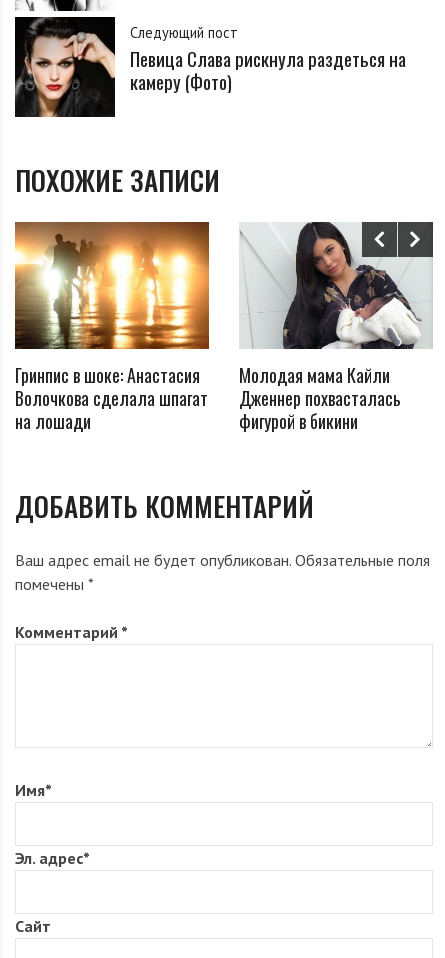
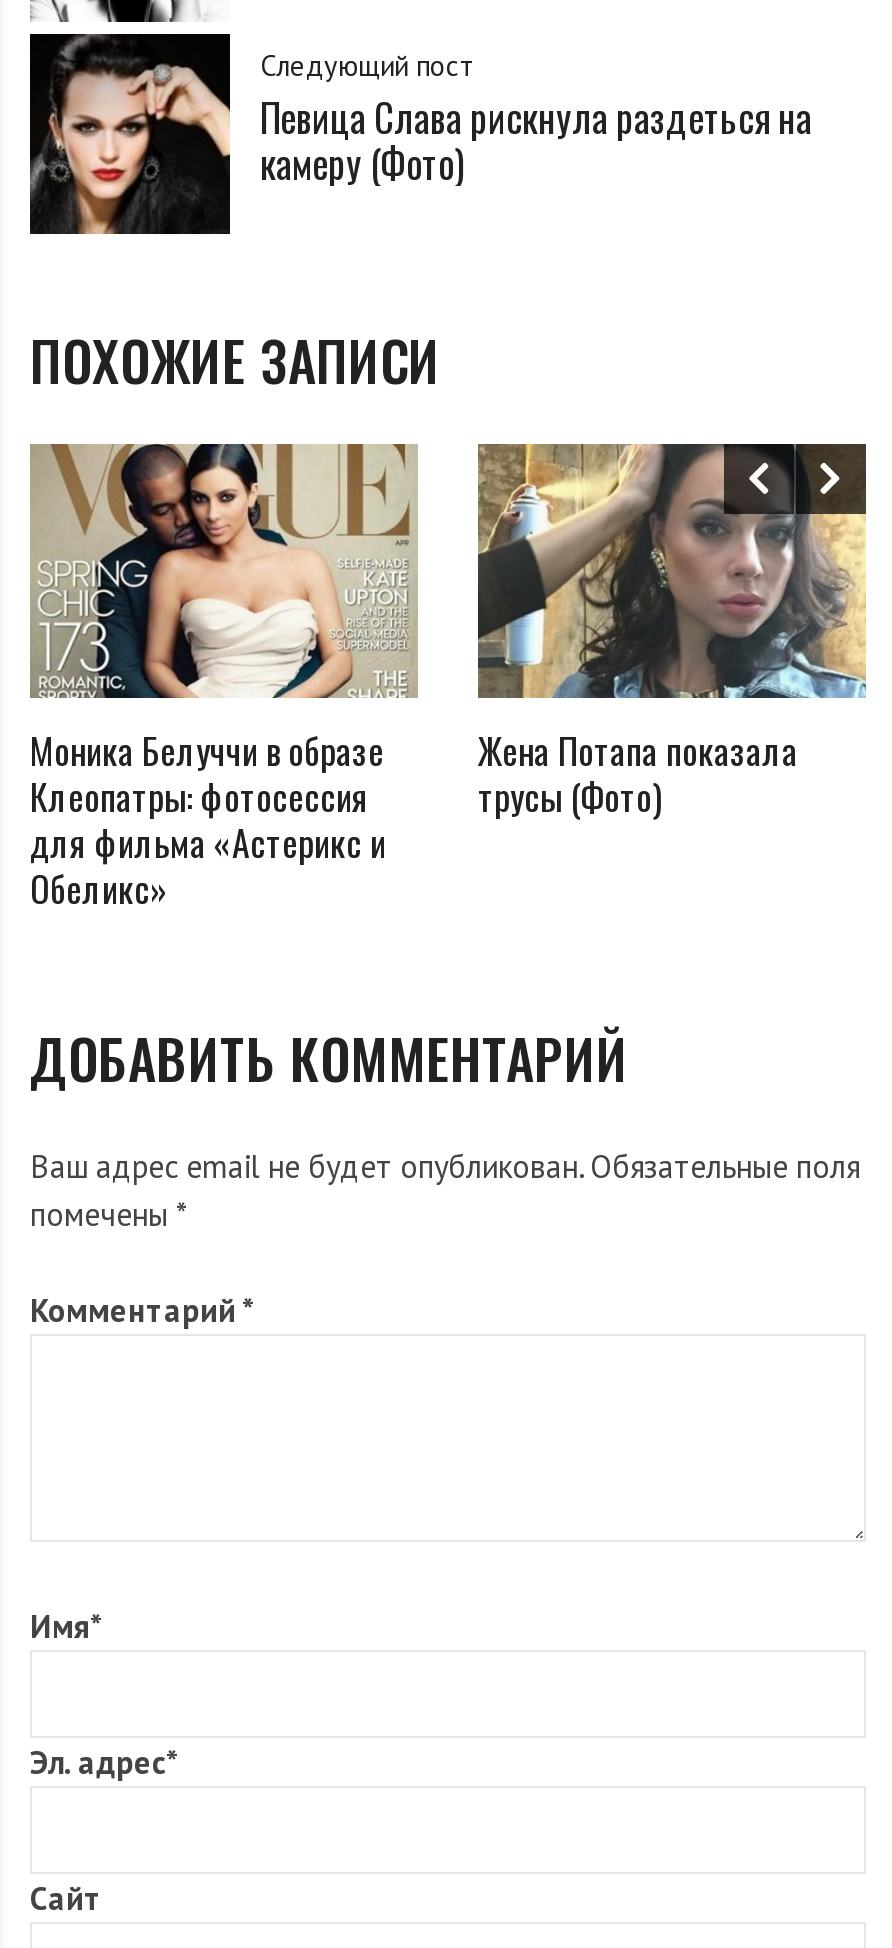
- [image]
- Гринпис в шоке: Анастасия
- Волочкова сделала шпагат
- на лошади
+ [image]
+ Моника Белуччи в образе
+ Клеопатры: фотосессия
+ для фильма «Астерикс и
+ Обеликс»

- [image]
- Молодая мама Кайли
- Дженнер похвасталась
- фигурой в бикини
+ [image]
+ Жена Потапа показала
+ трусы (Фото)
